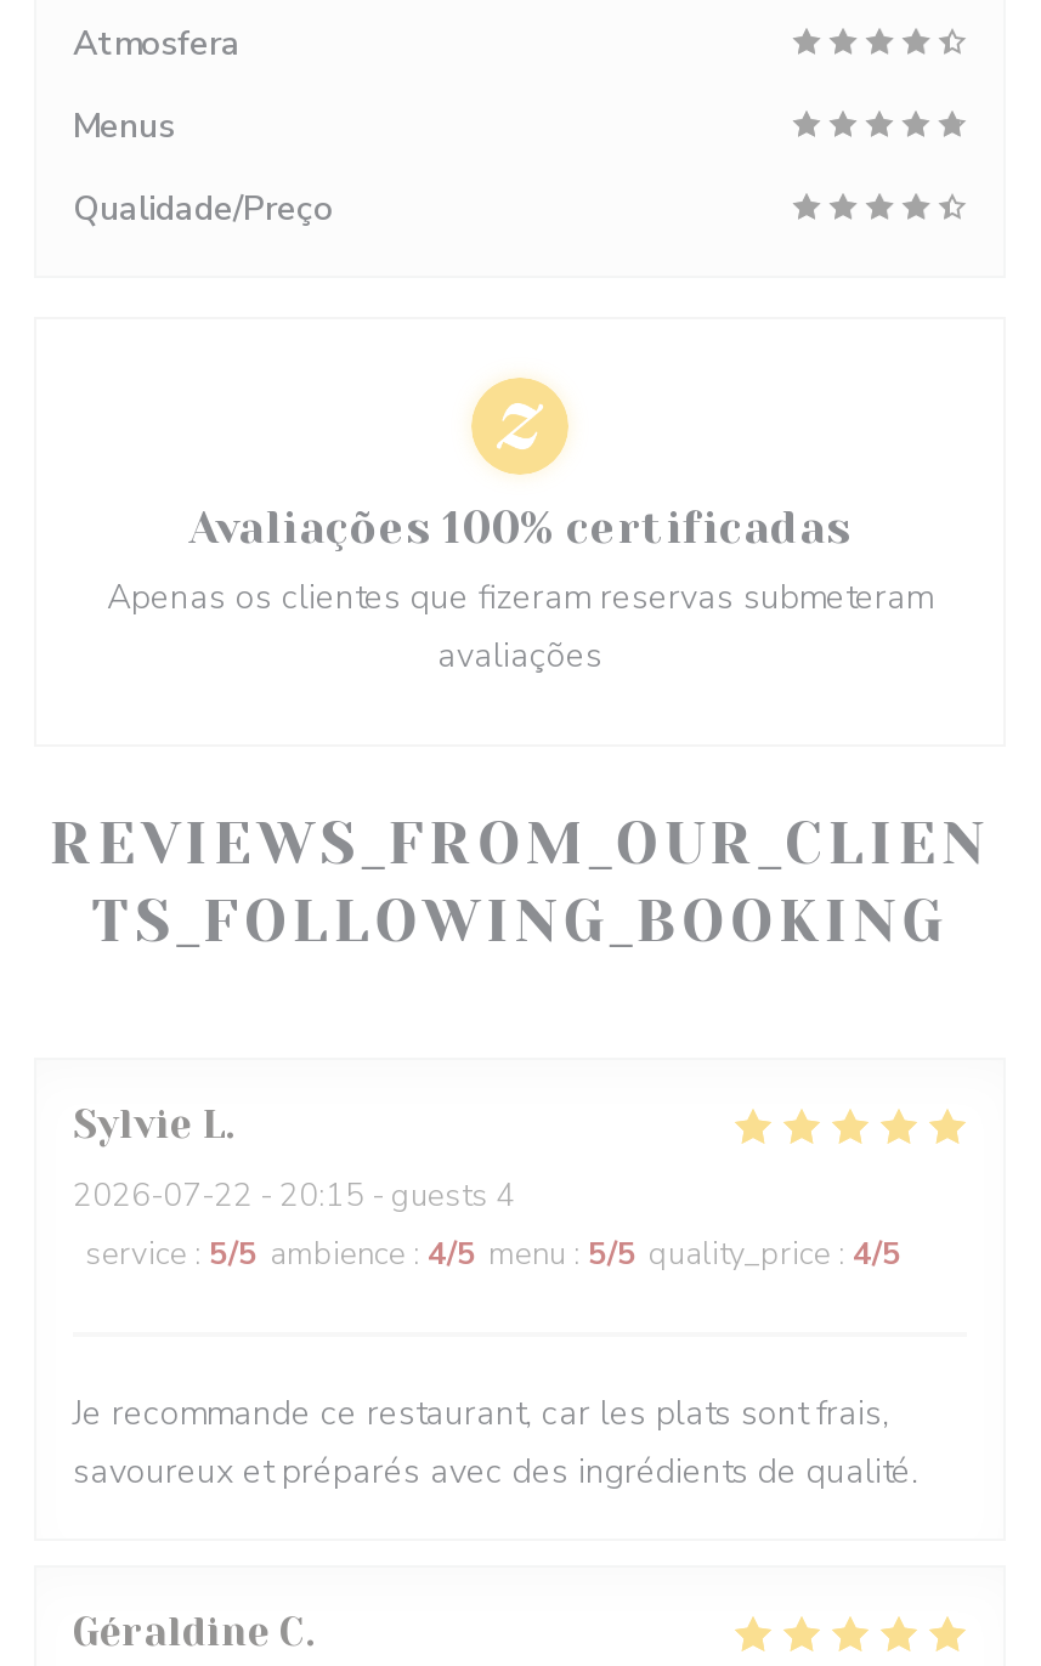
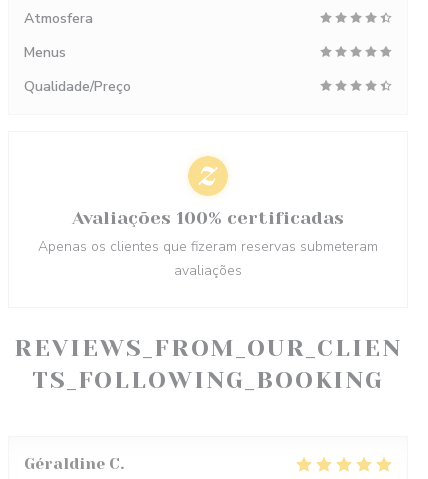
- Sylvie L
- 2026-07-22 - 20:15 - guests 4
- service: 5/5 ambience: 4/5 menu: 5/5 quality_price: 4/5
- Je recommande ce restaurant, car les plats sont frais,
- savoureux et préparés avec des ingrédients de qualité.
